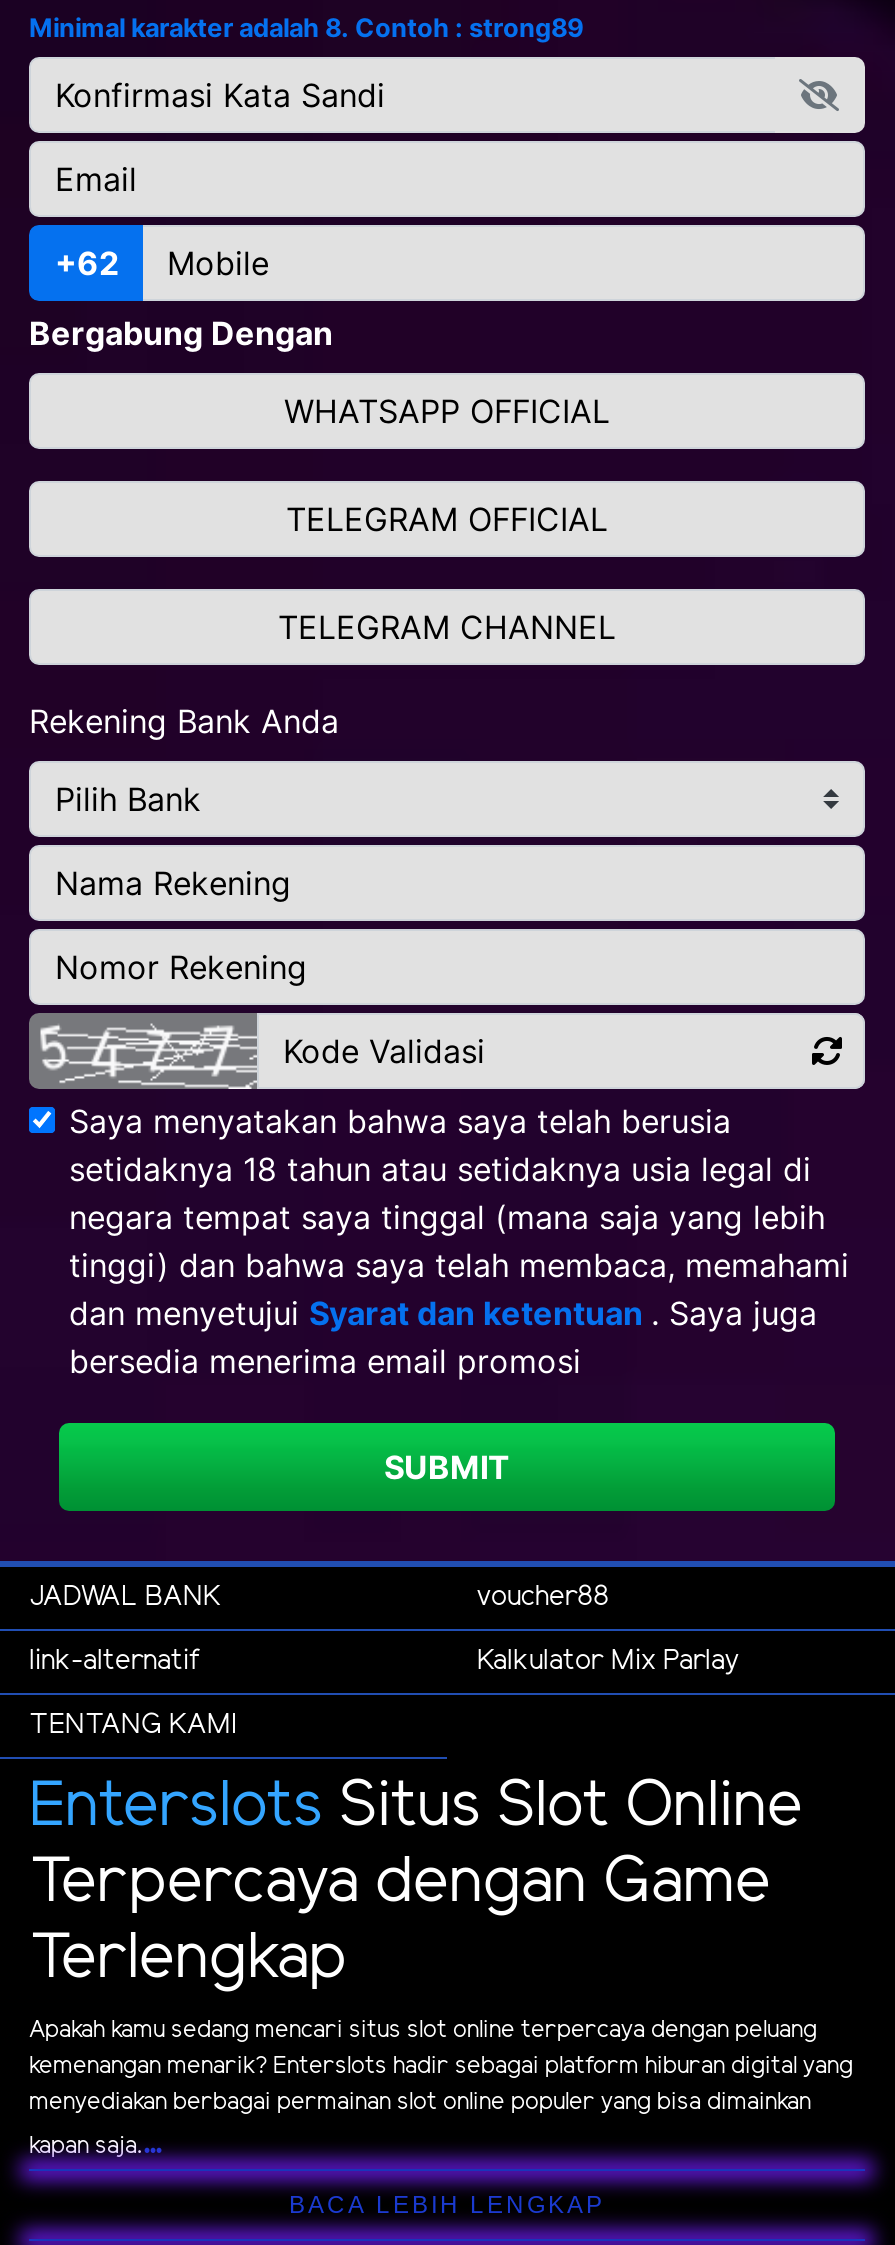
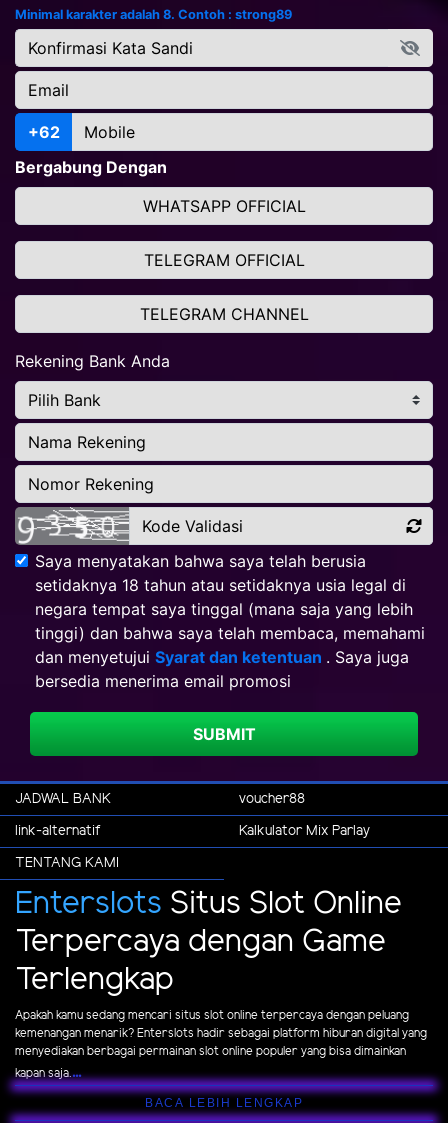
- [image]
+ [image]
